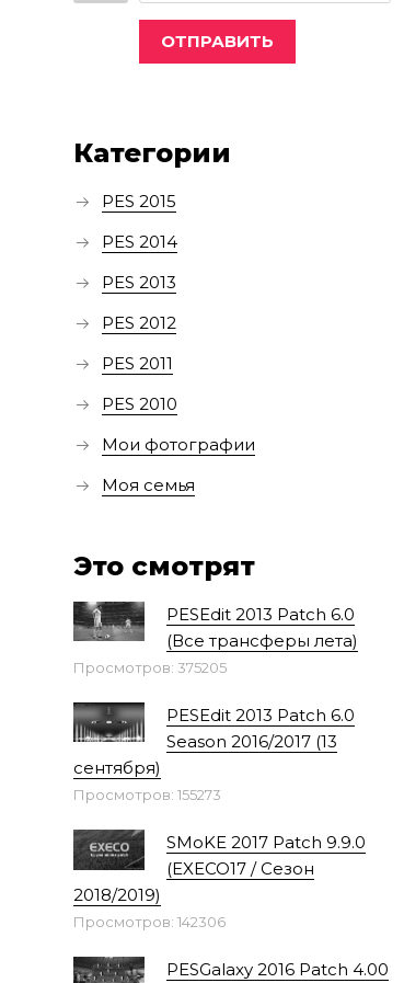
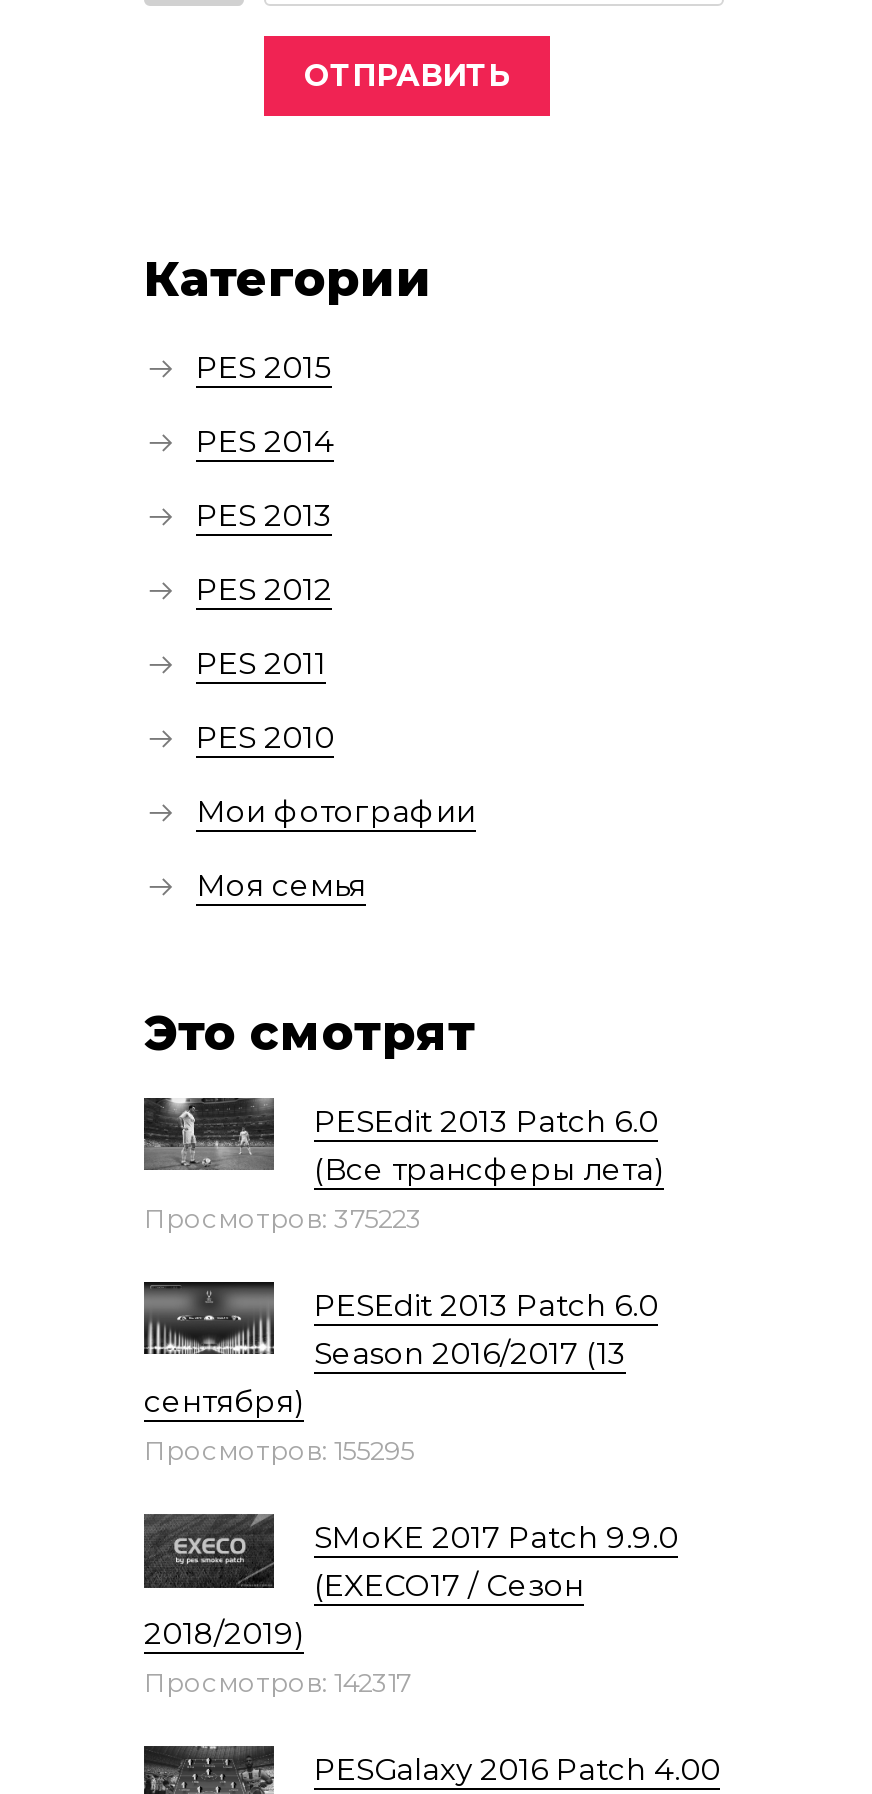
- Просмотров: 375205
+ Просмотров: 375223

- Просмотров: 155273
+ Просмотров: 155295

- Просмотров: 142306
+ Просмотров: 142317
